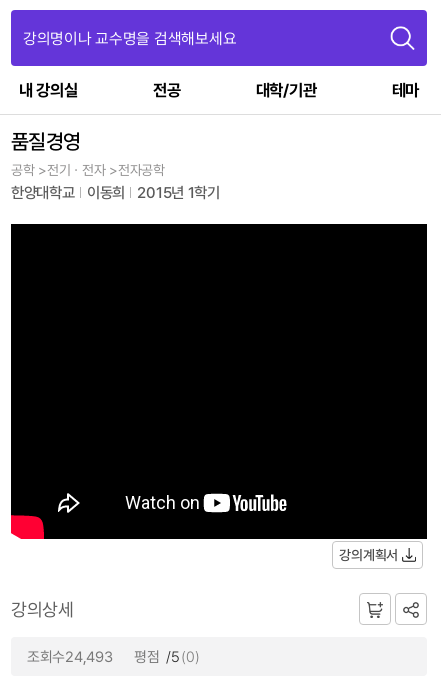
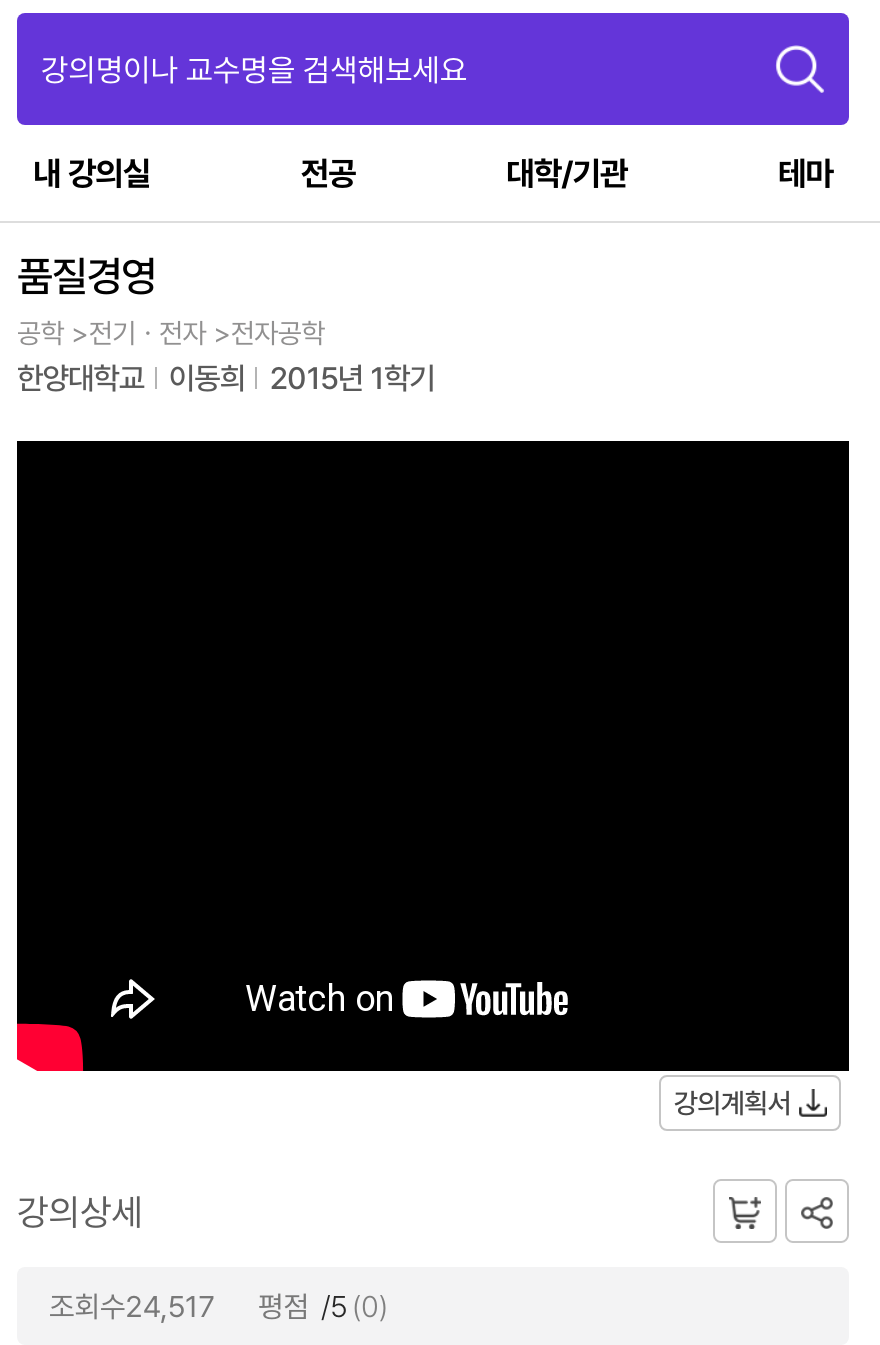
- 조회수24,493 평점 /5 (0)
+ 조회수24,517 평점 /5 (0)
